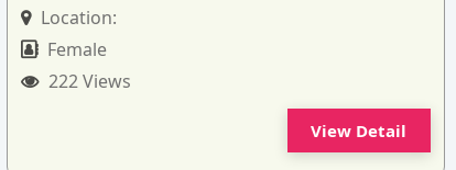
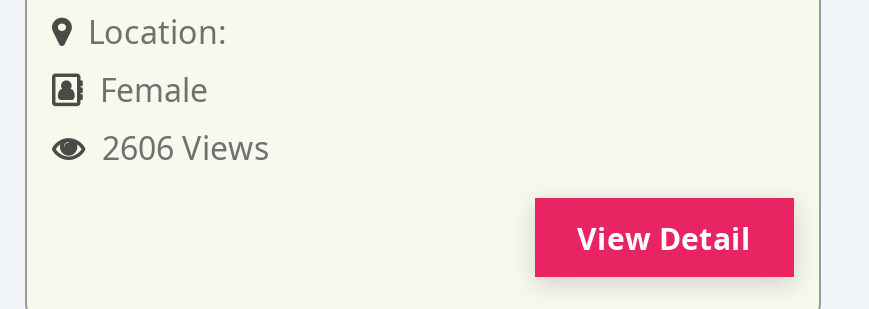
- 222 Views
+ 2606 Views
